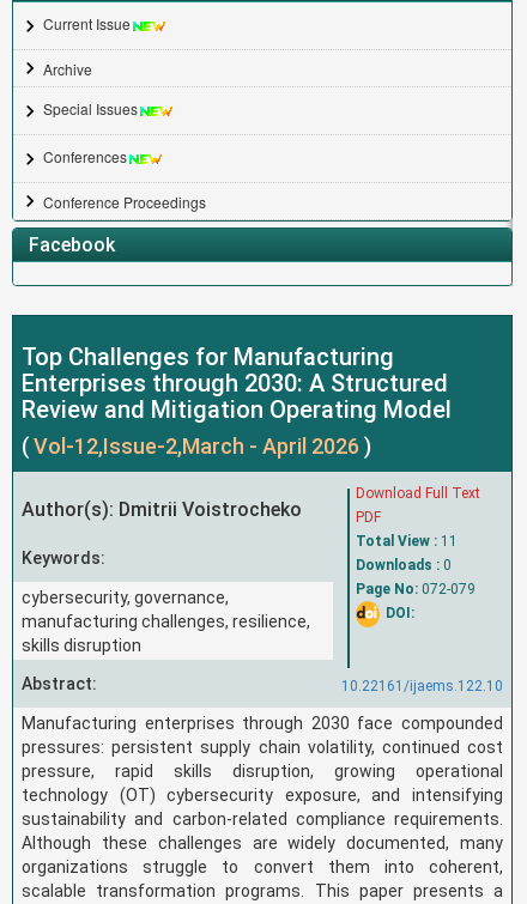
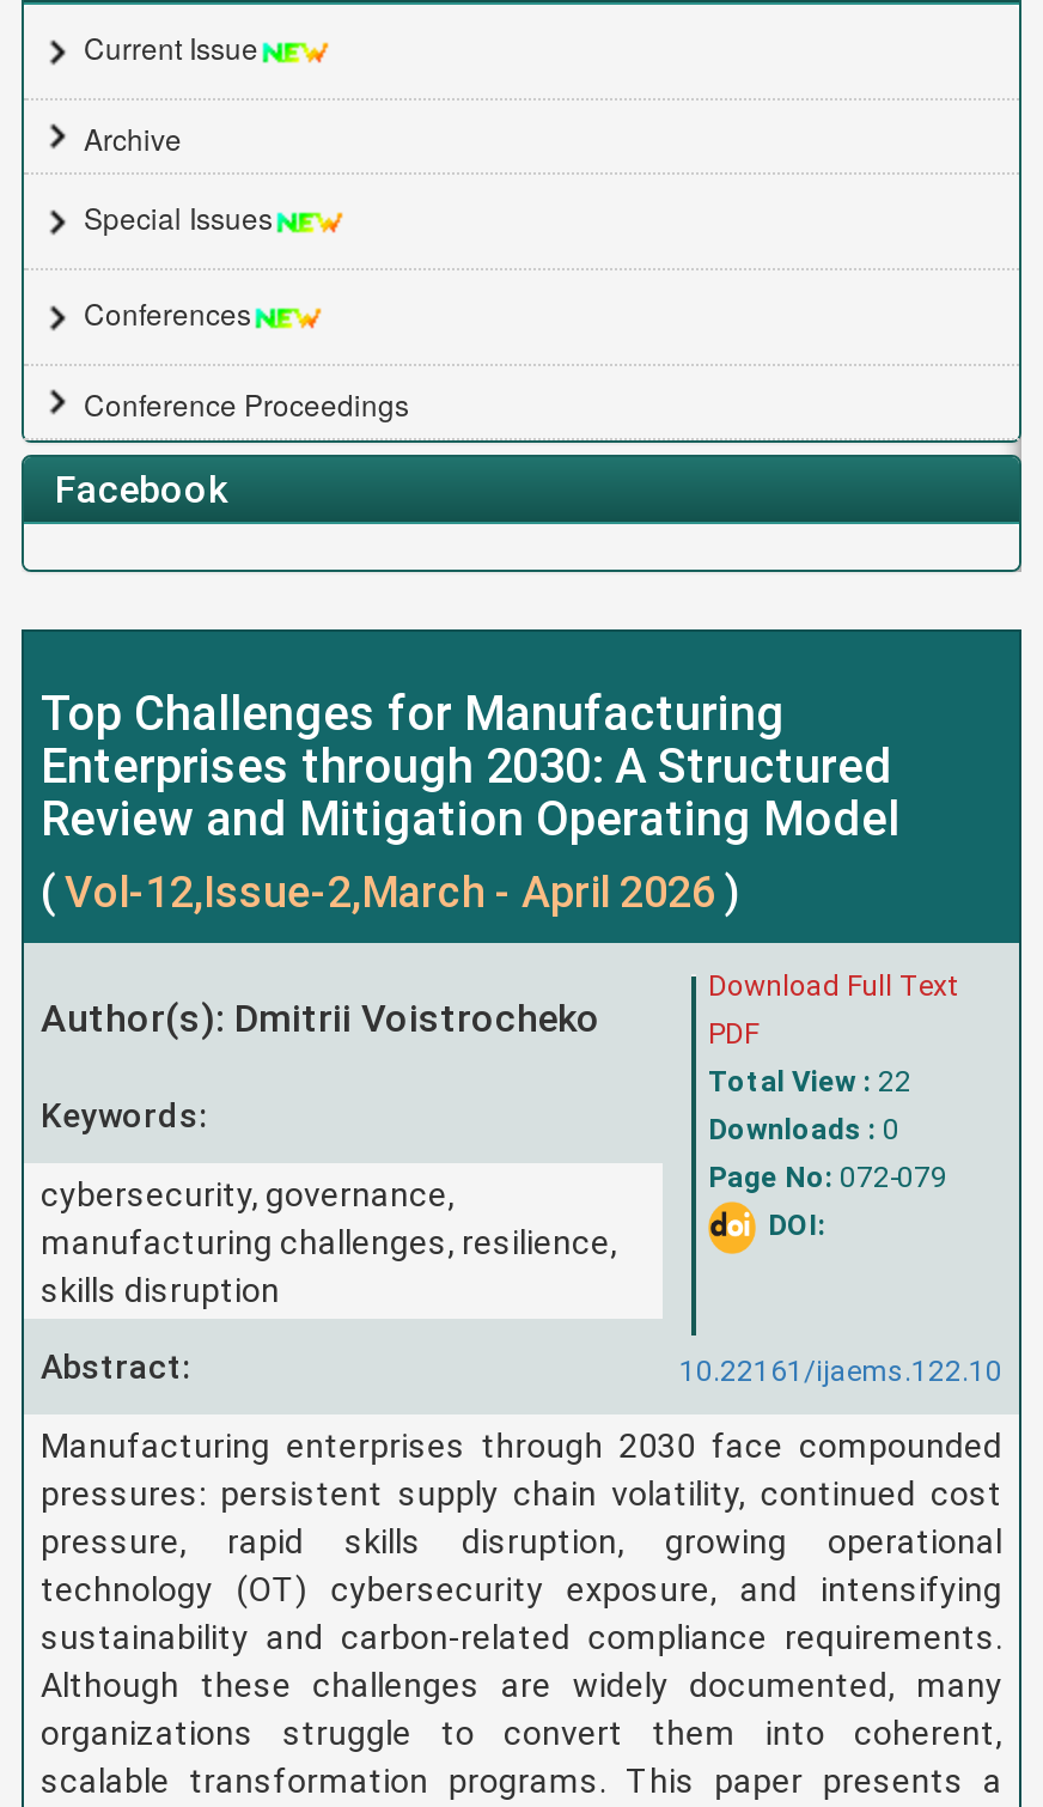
- Total View : 11
+ Total View : 22
